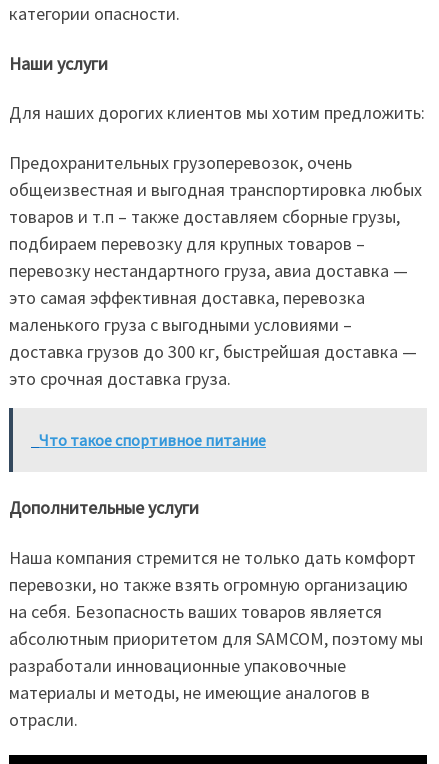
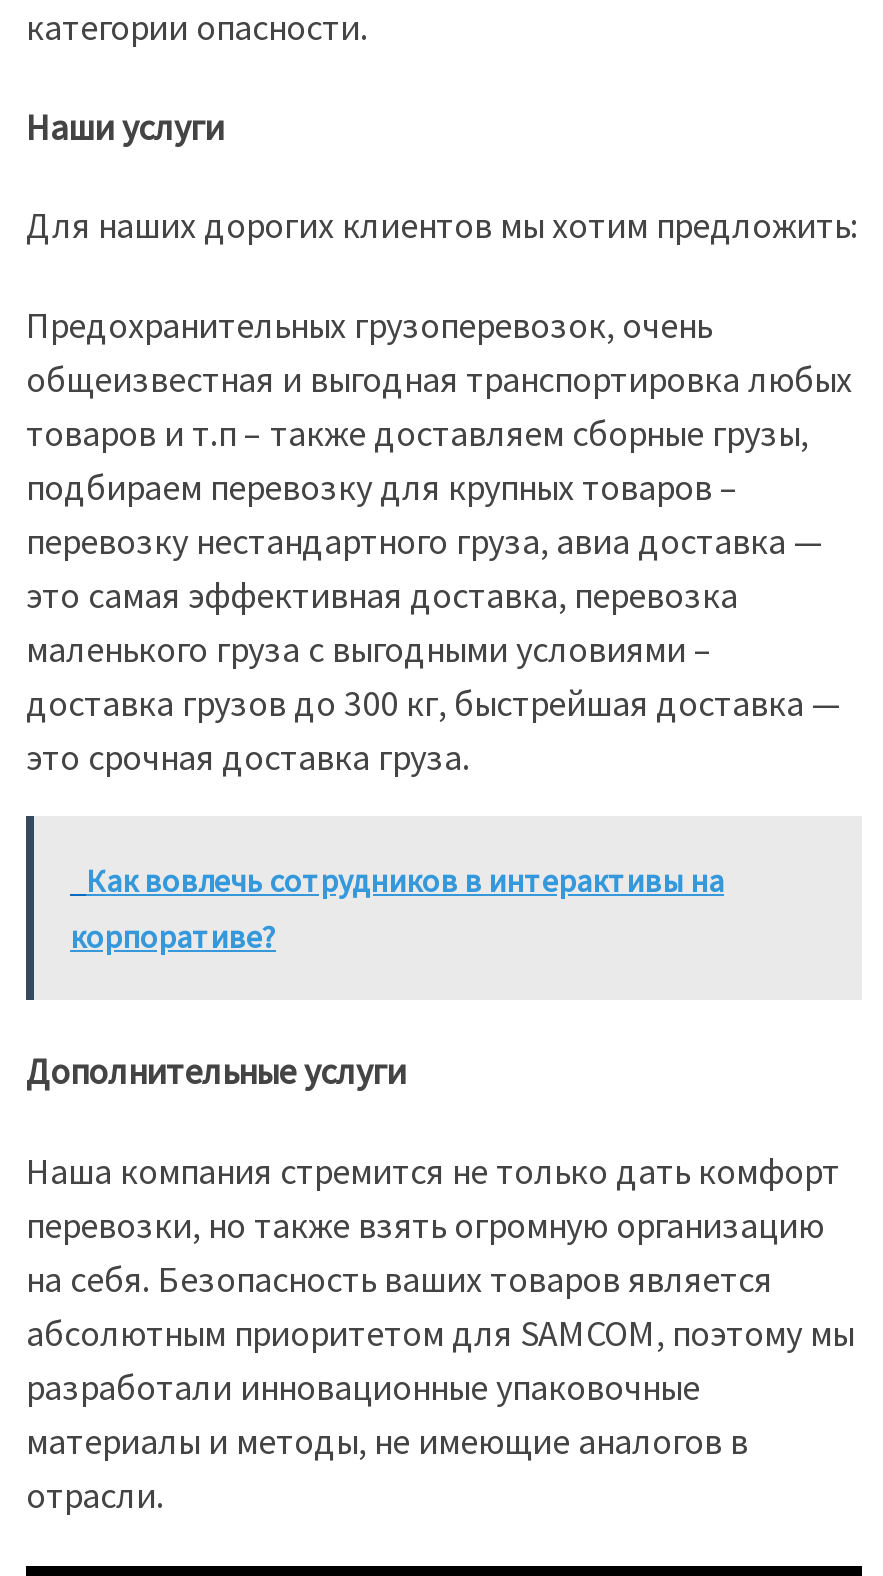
- Что такое спортивное питание
+ Как вовлечь сотрудников в интерактивы на
+ корпоративе?
